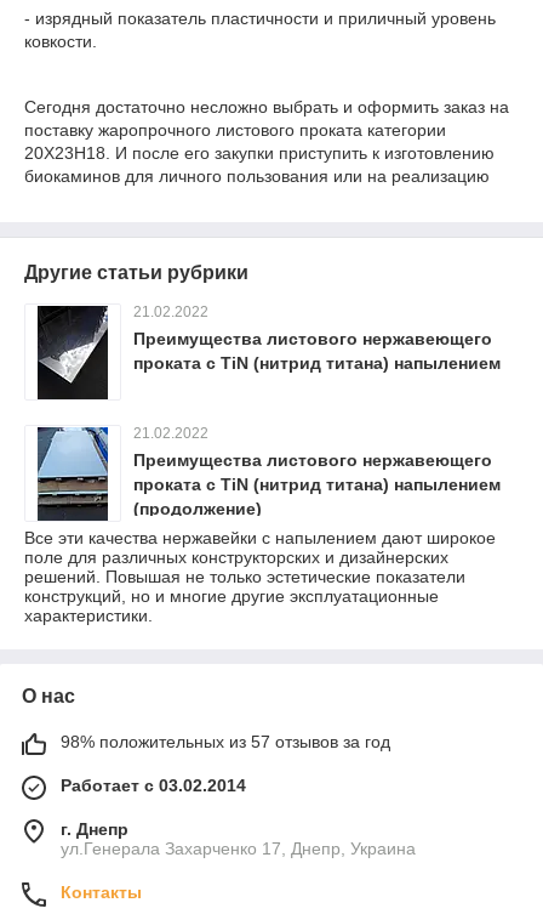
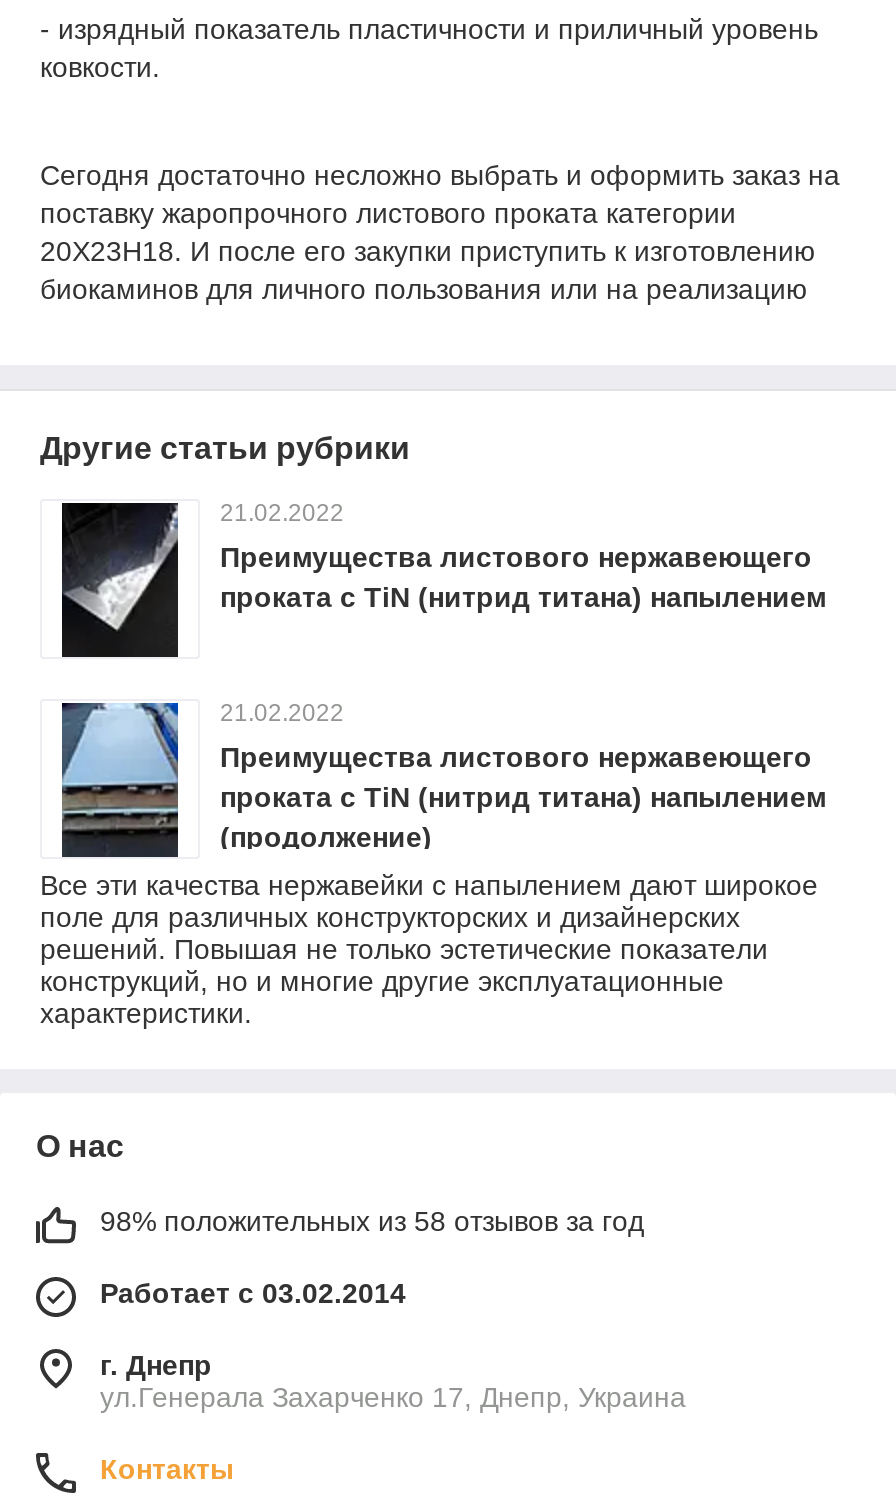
- 98% положительных из 57 отзывов за год
+ 98% положительных из 58 отзывов за год
